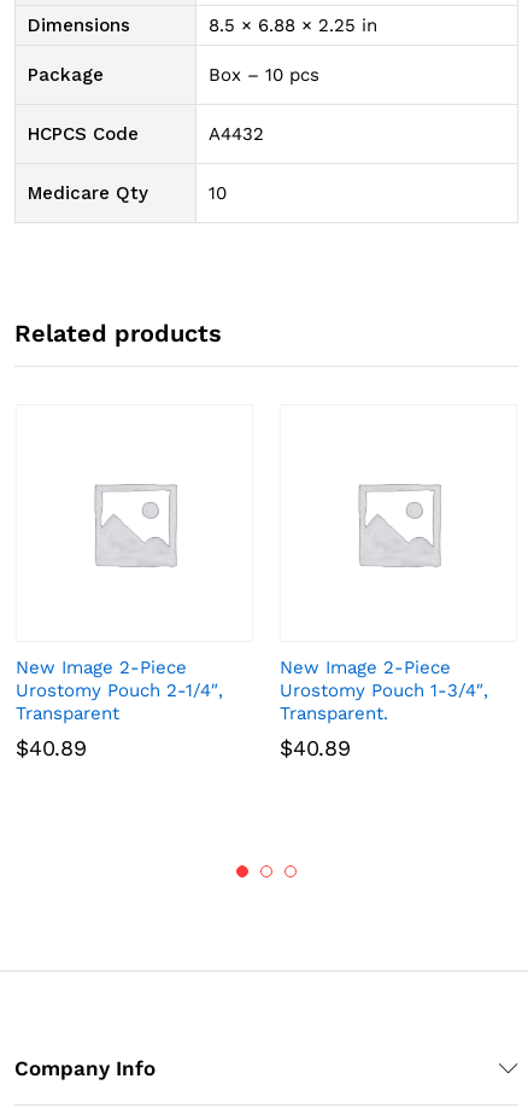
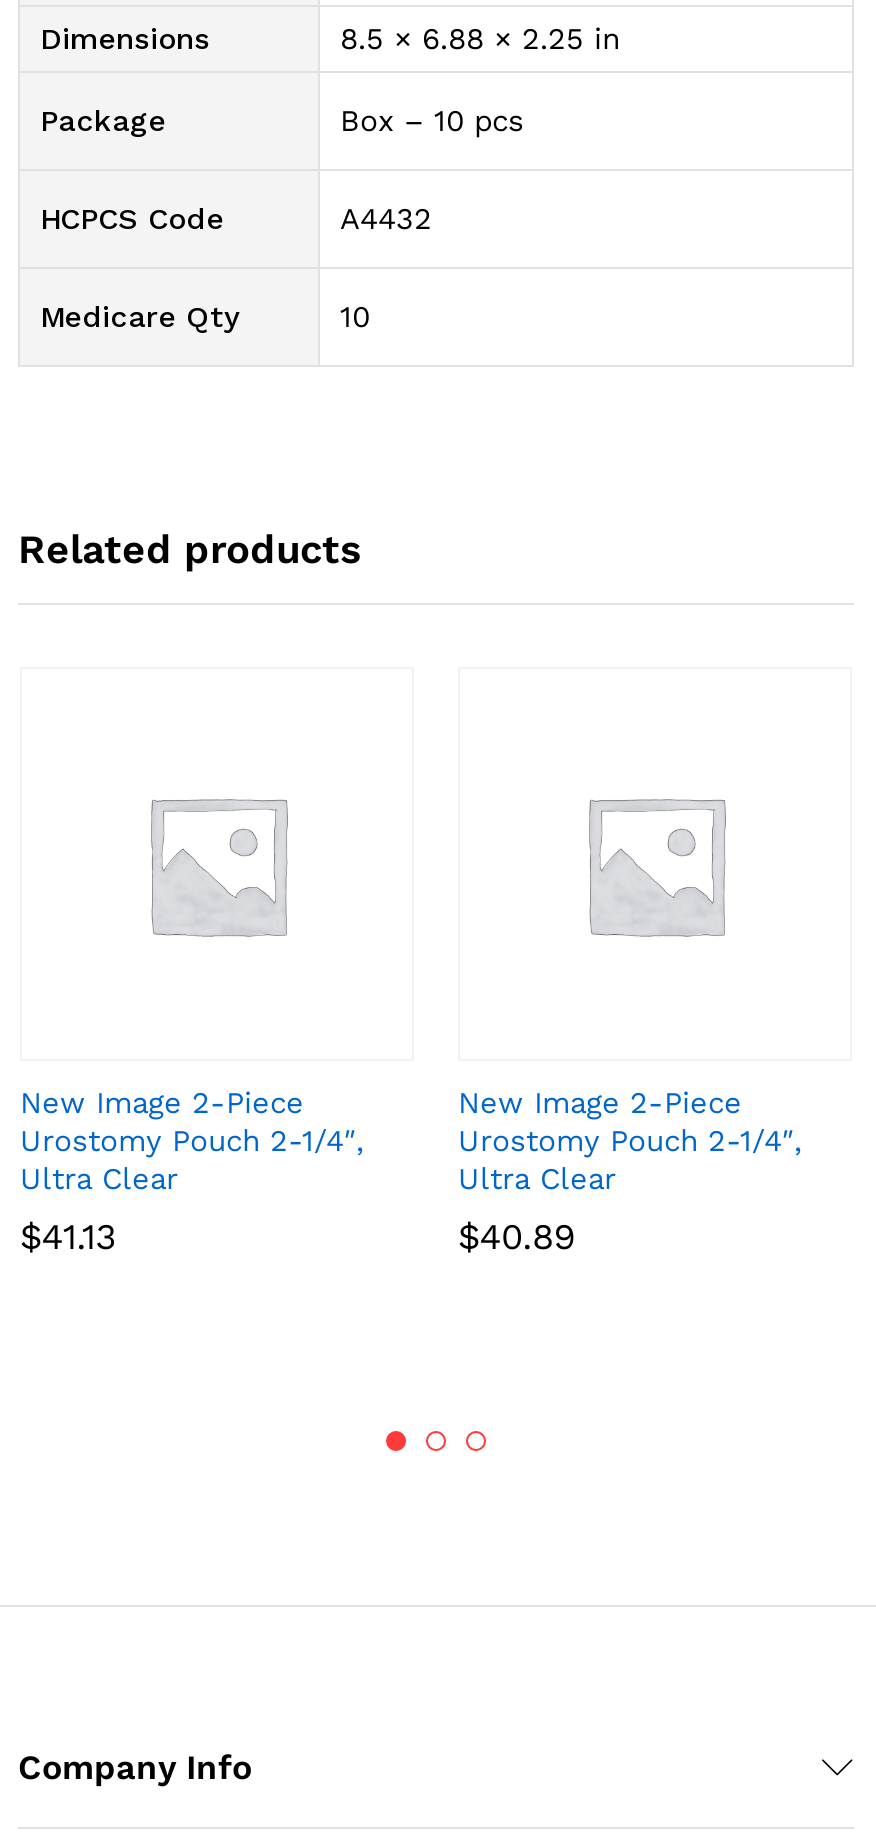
- Urostomy Pouch 1-3/4″,
- Transparent.
+ Urostomy Pouch 2-1/4″,
+ Ultra Clear

- Transparent
- $40.89
+ Ultra Clear
+ $41.13
